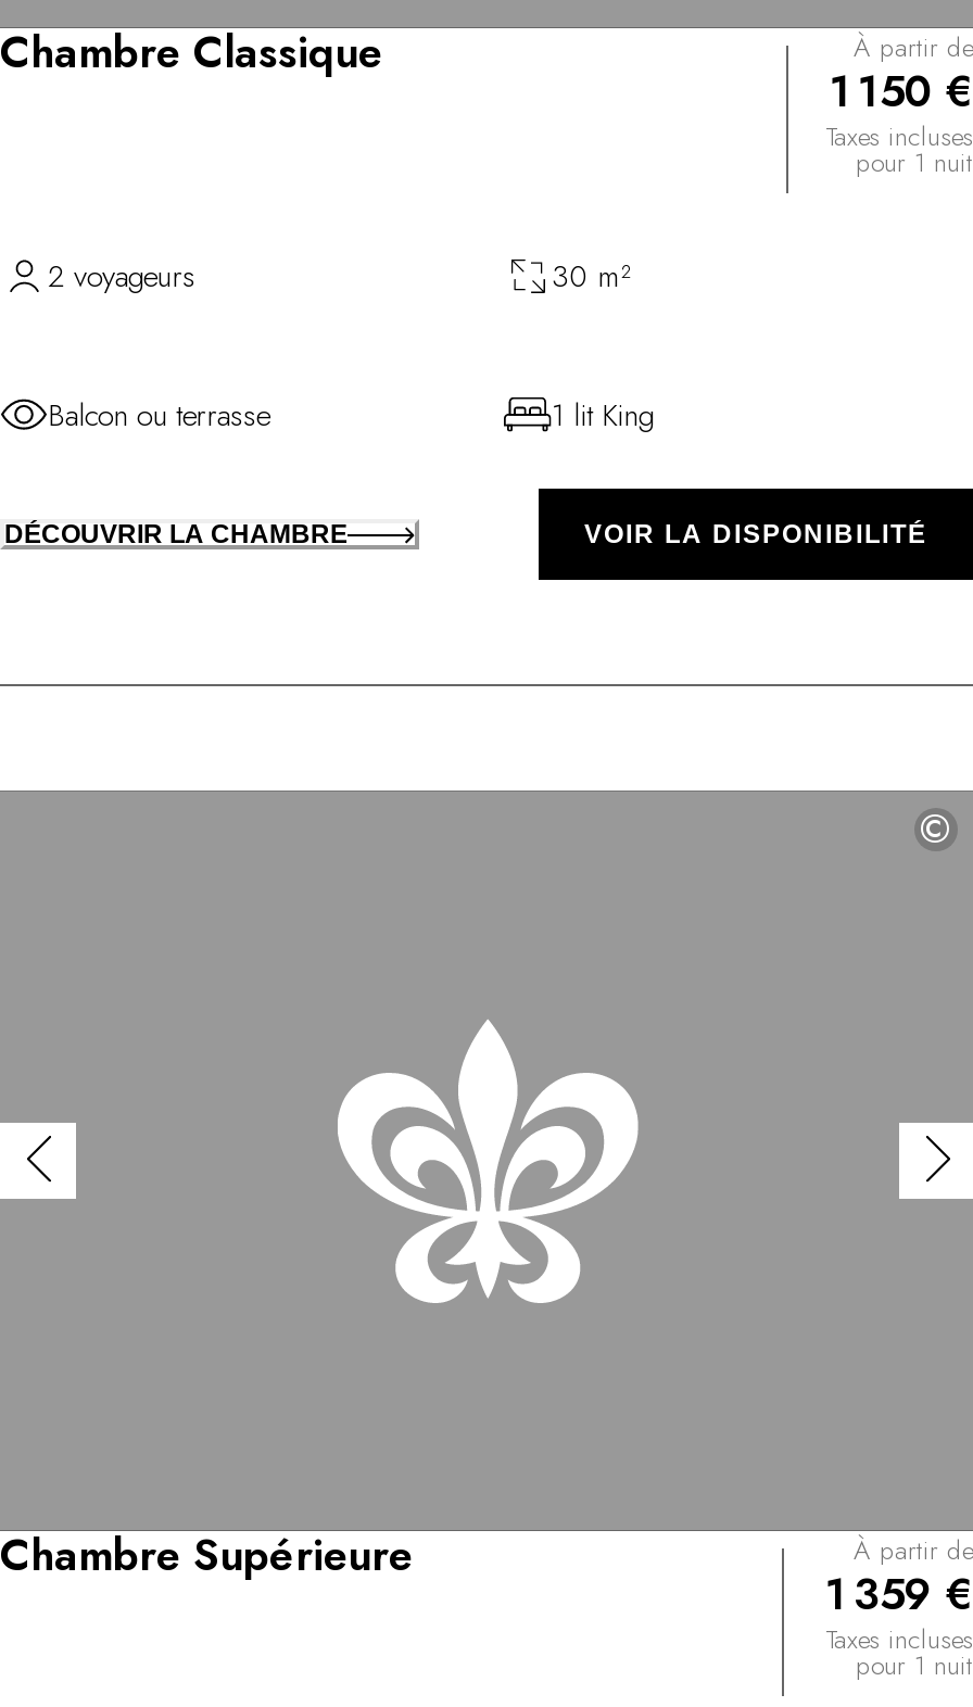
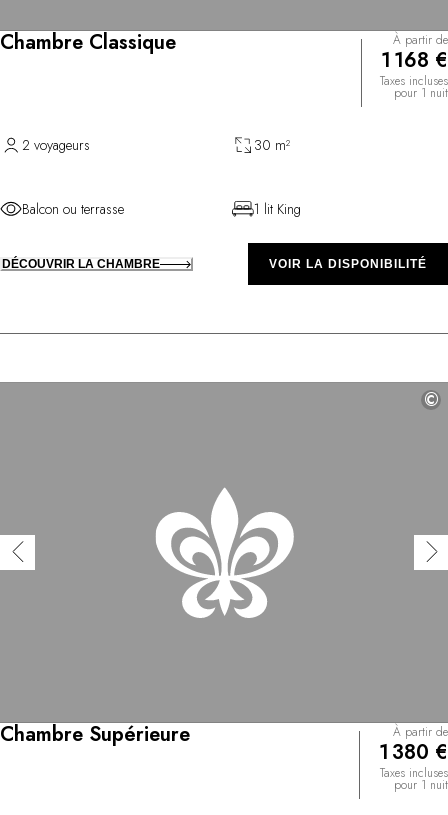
- 1 150 €
+ 1 168 €

- 1 359 €
+ 1 380 €
